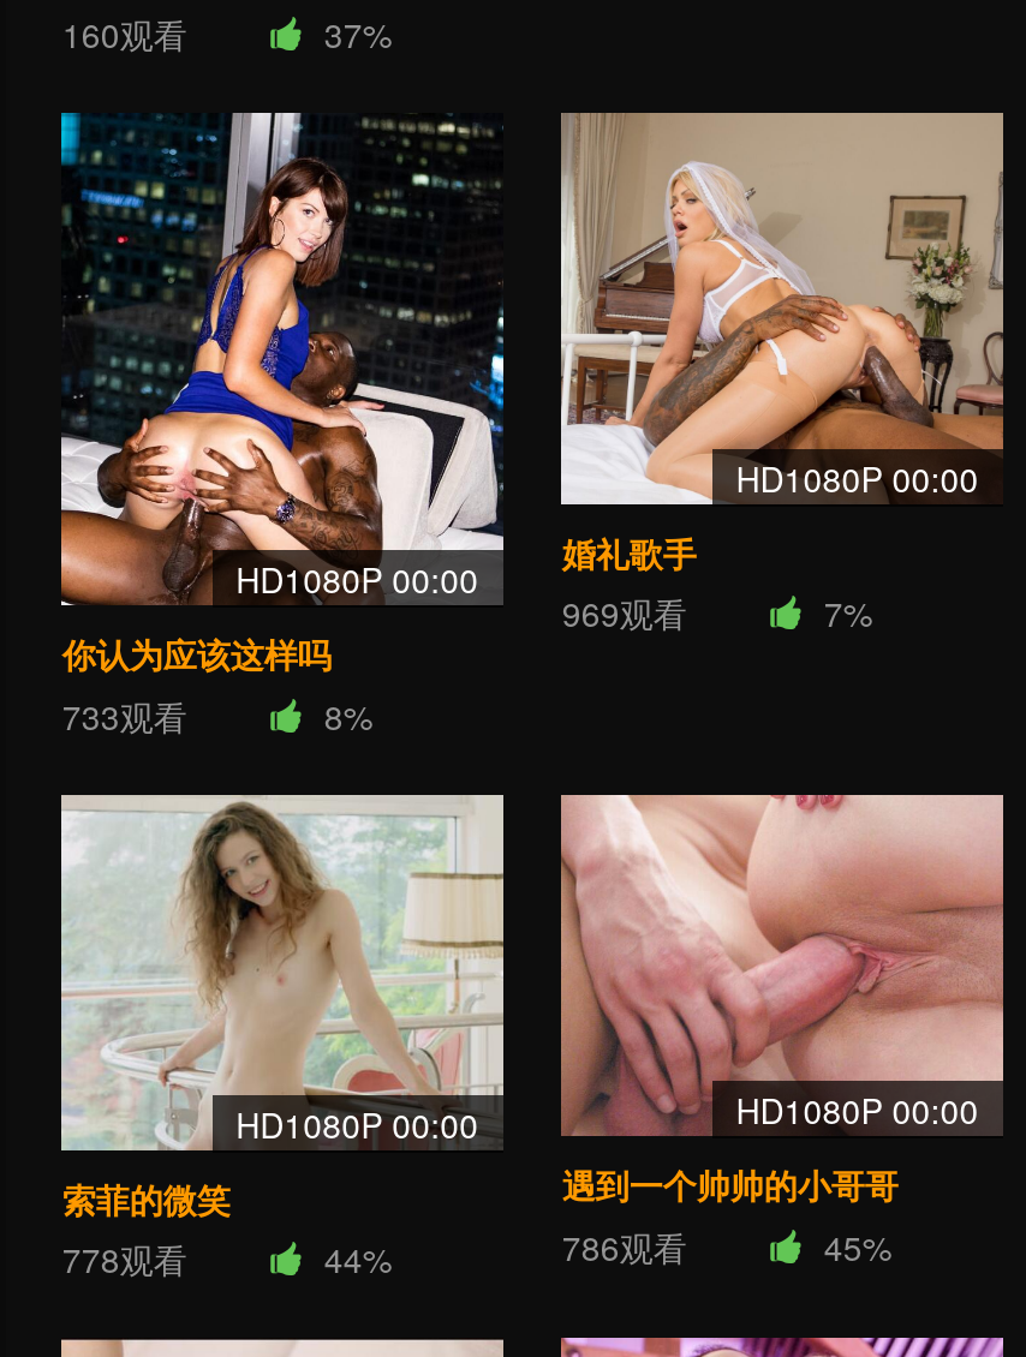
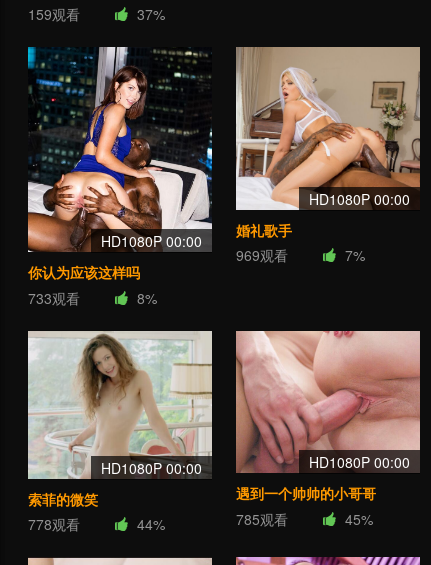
- 160观看
+ 159观看

- 786观看
+ 785观看
